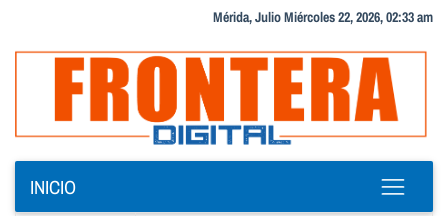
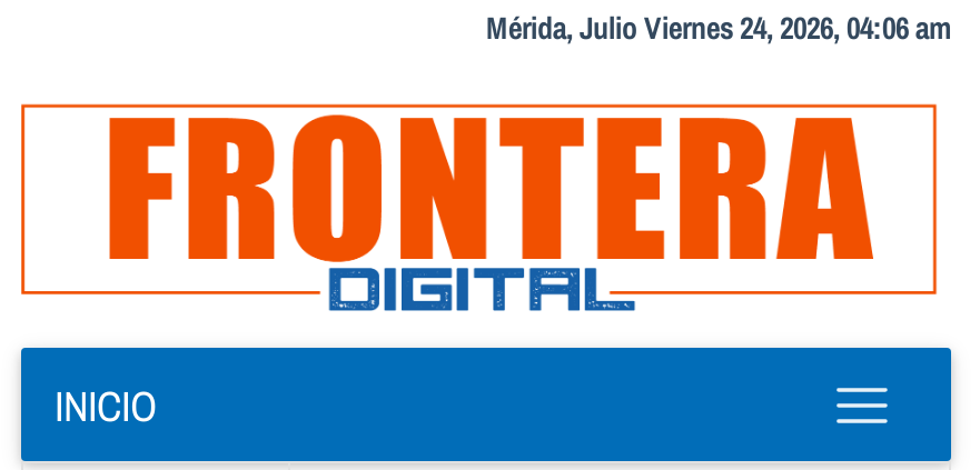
- Mérida, Julio Miércoles 22, 2026, 02:33 am
+ Mérida, Julio Viernes 24, 2026, 04:06 am
